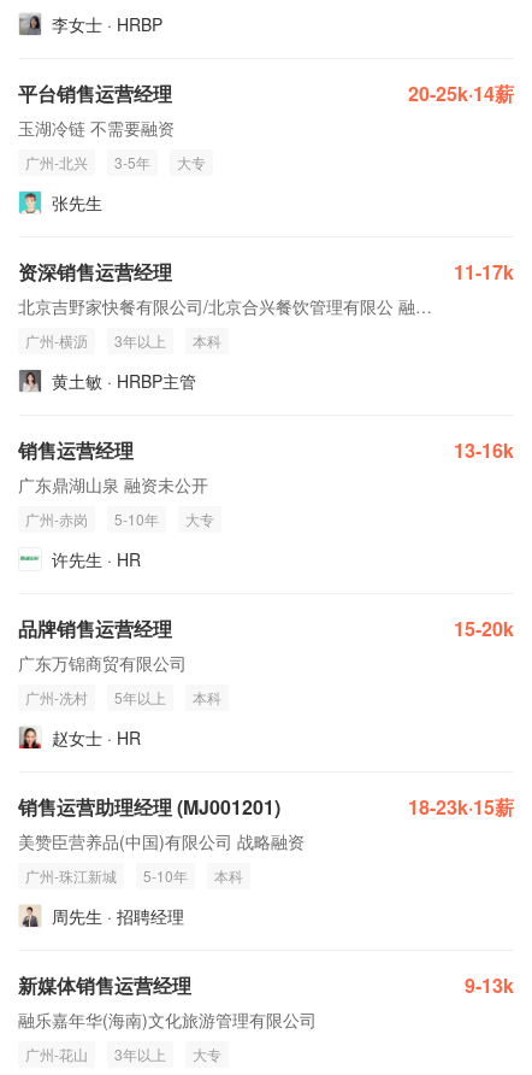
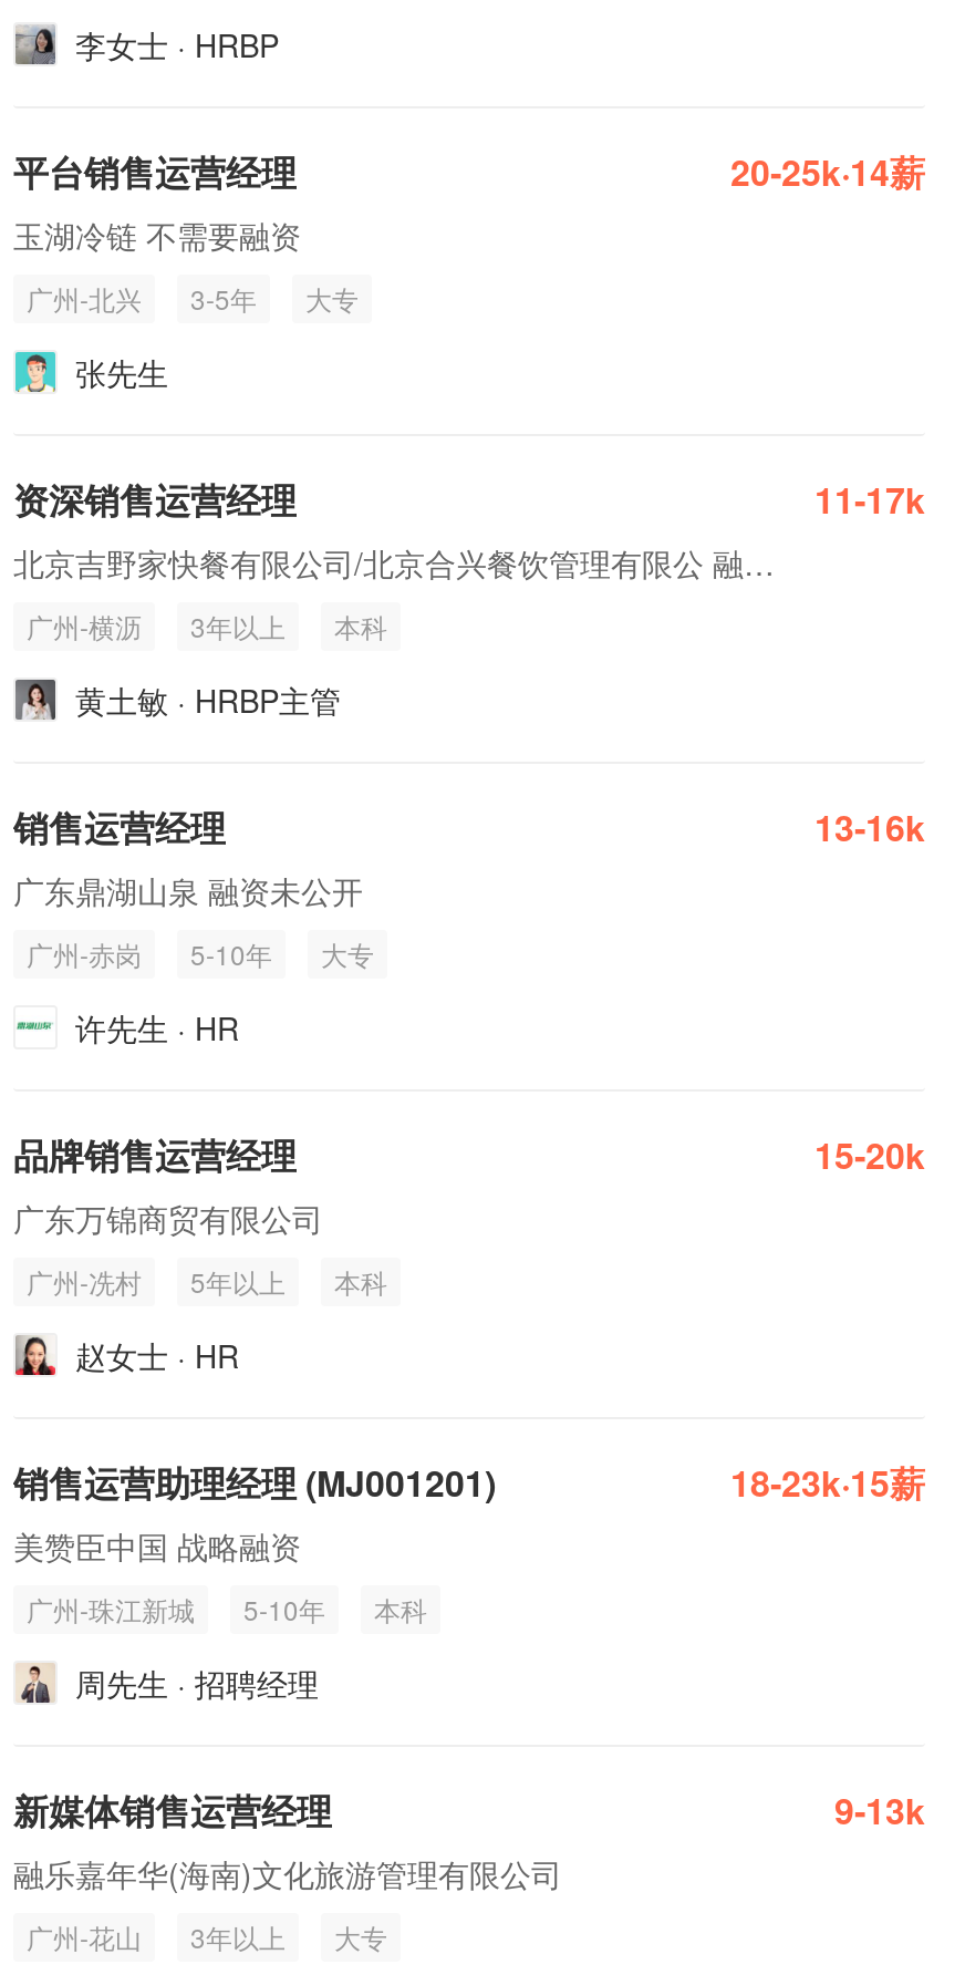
- 美赞臣营养品(中国)有限公司 战略融资
+ 美赞臣中国 战略融资
